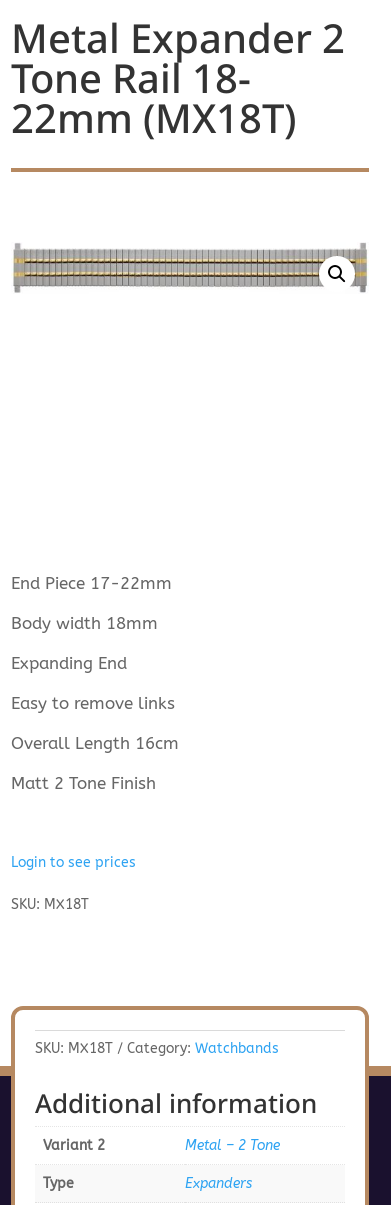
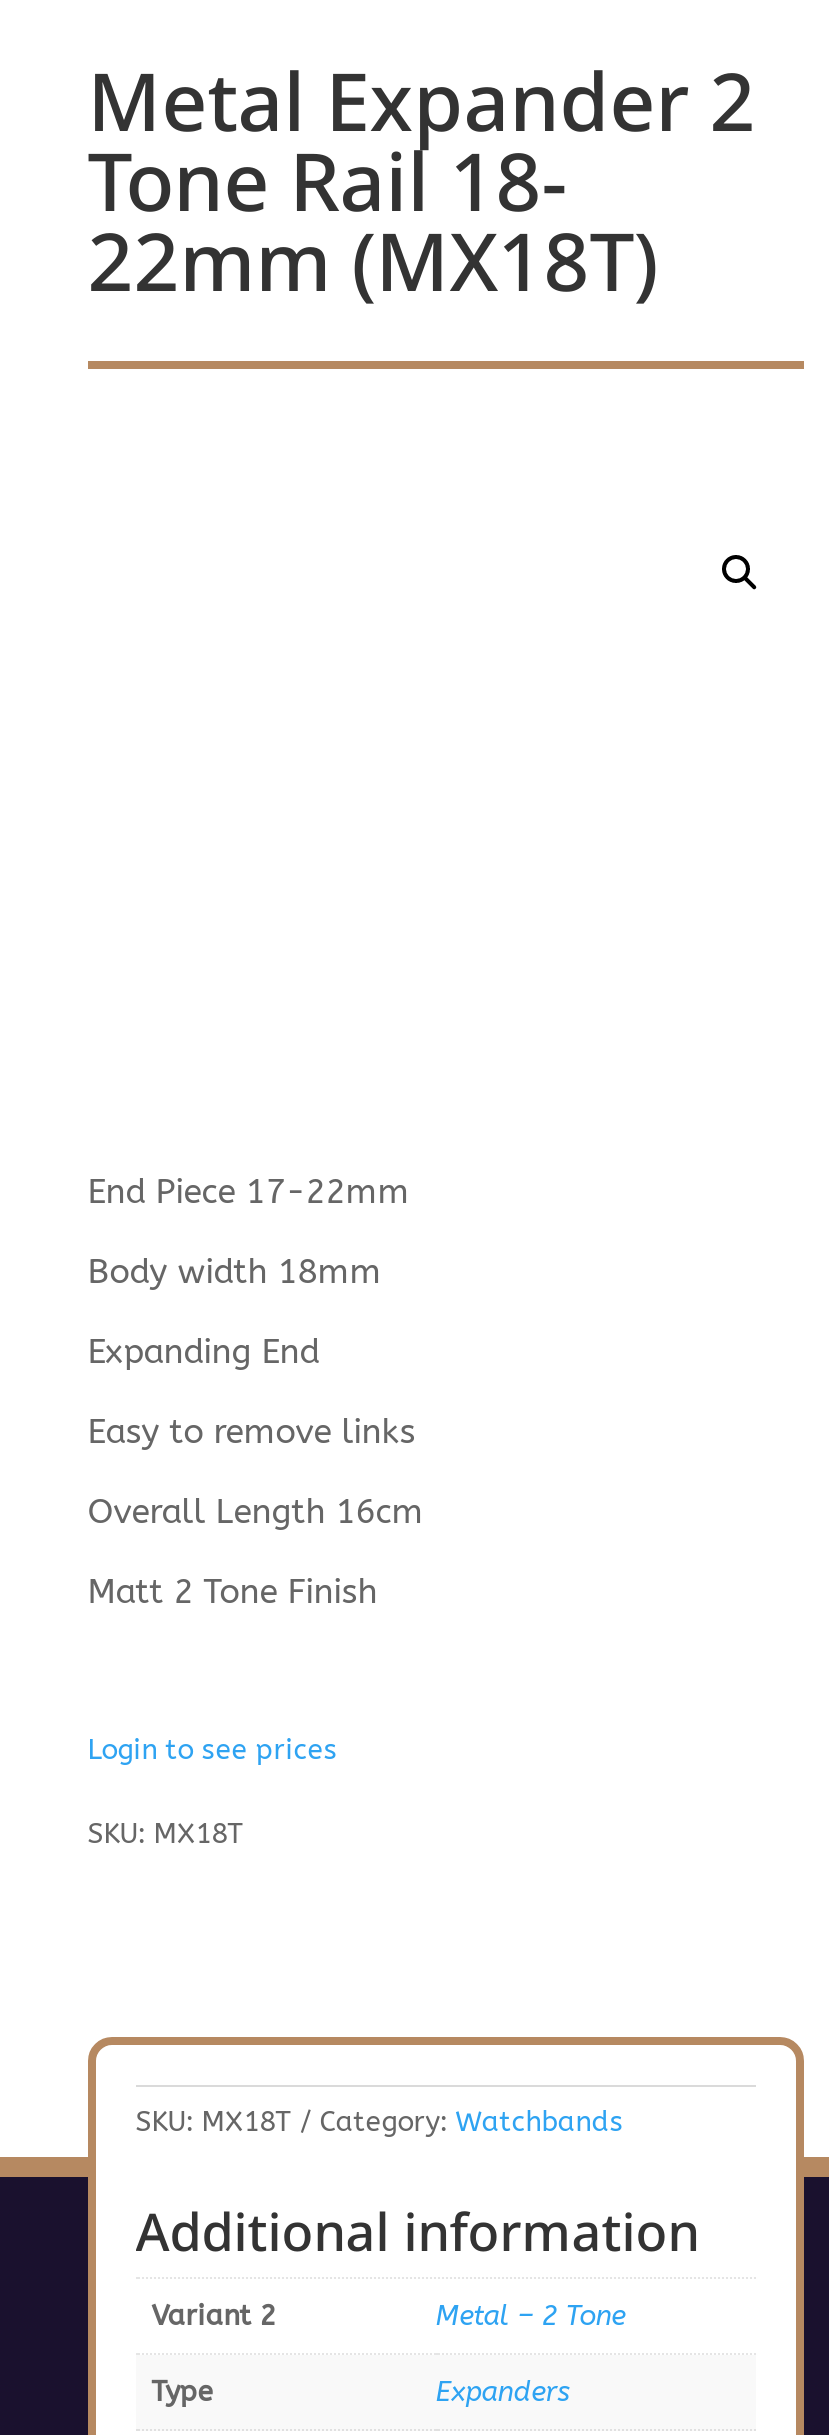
- [image]
